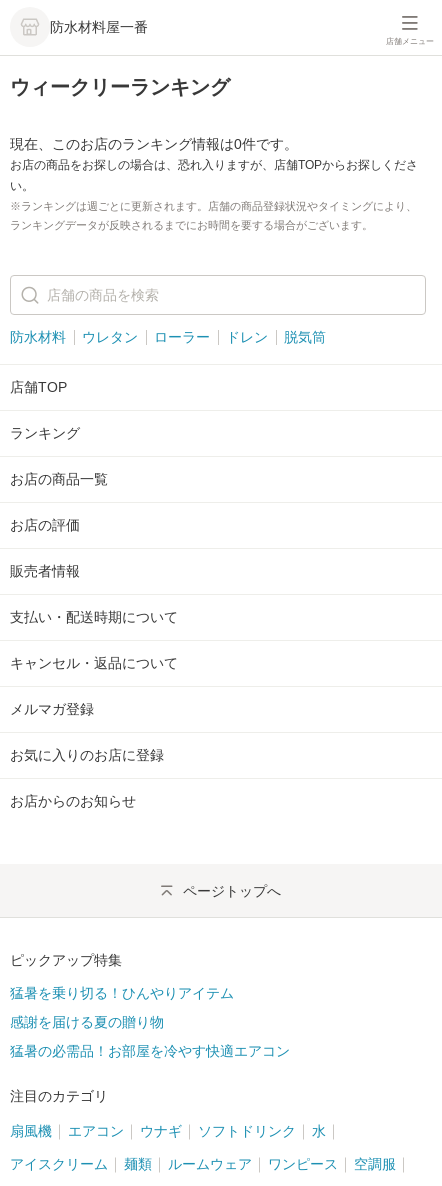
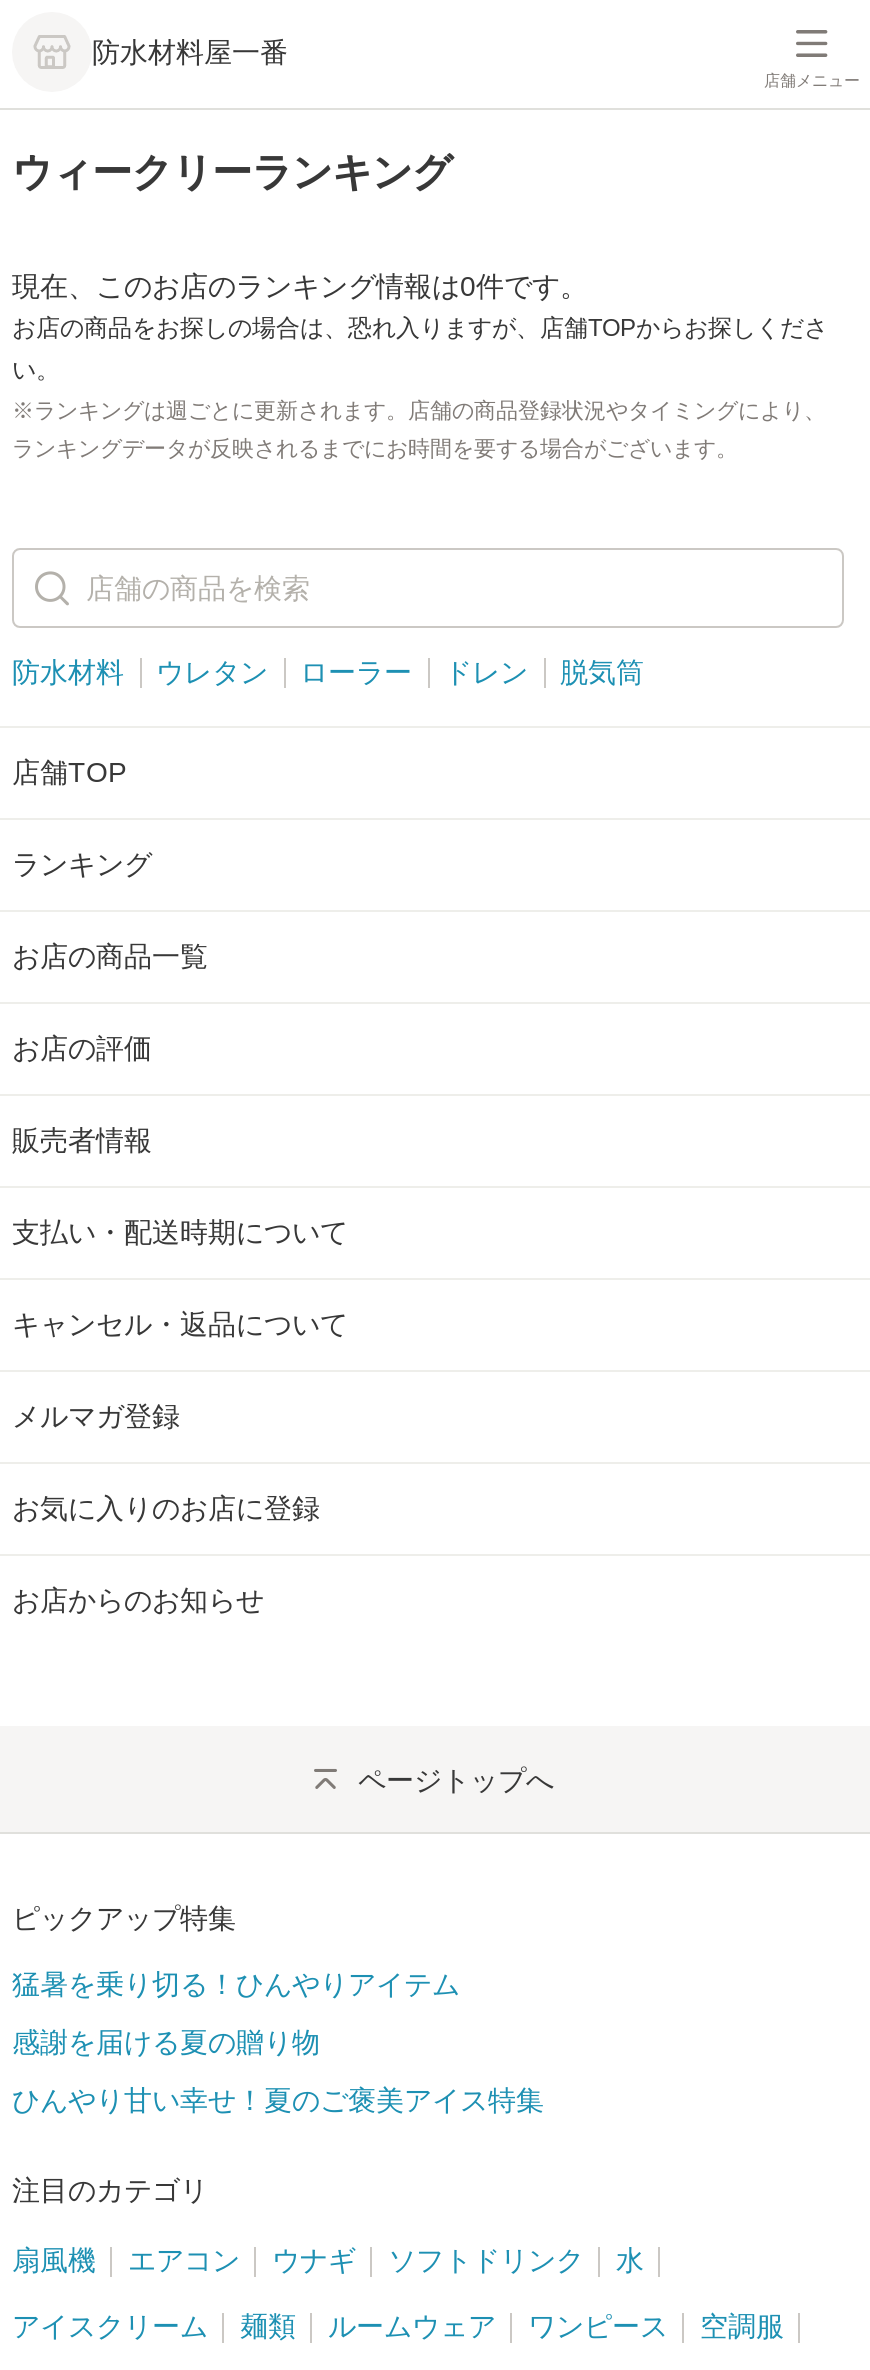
- 猛暑の必需品！お部屋を冷やす快適エアコン
+ ひんやり甘い幸せ！夏のご褒美アイス特集
